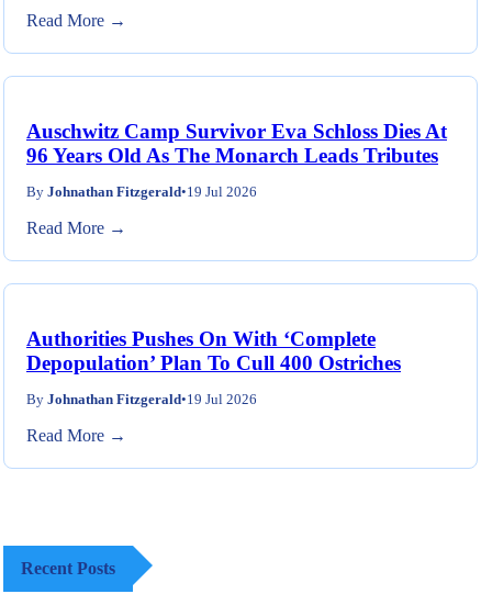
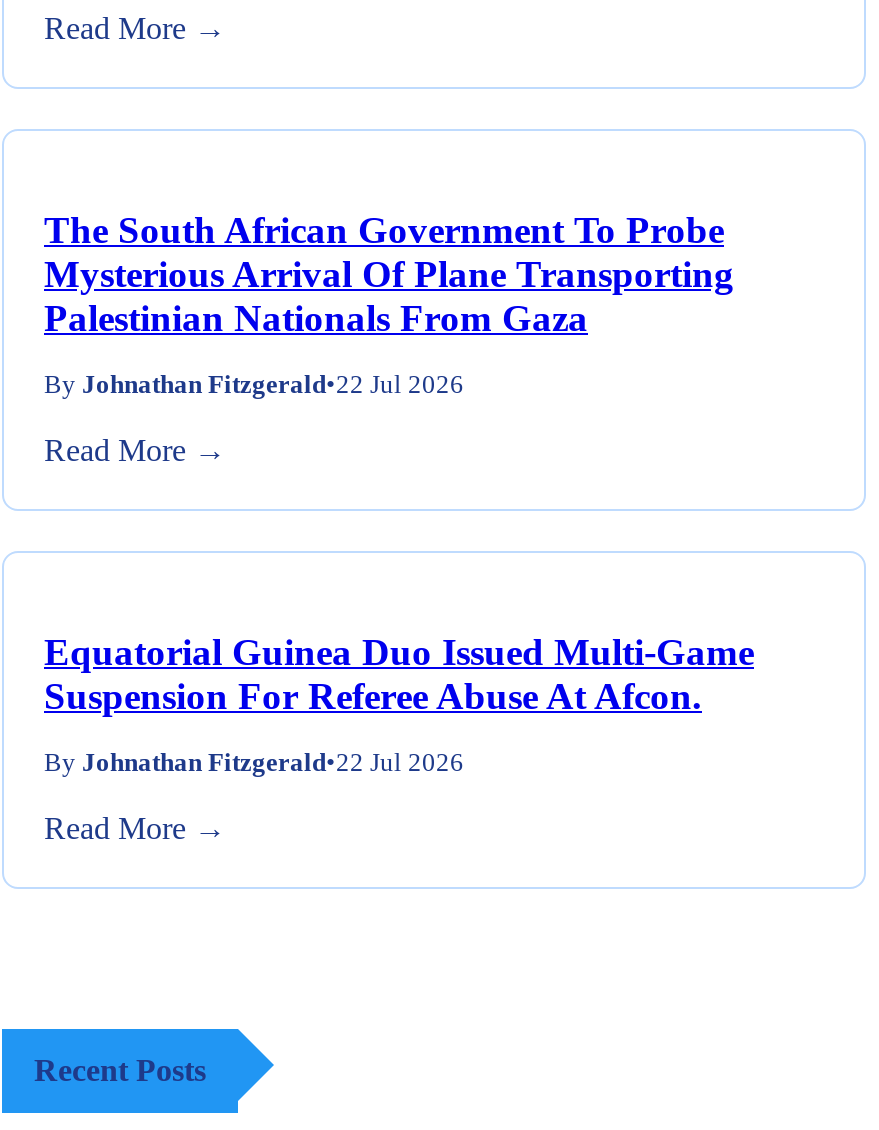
- Auschwitz Camp Survivor Eva Schloss Dies At
- 96 Years Old As The Monarch Leads Tributes
+ The South African Government To Probe
+ Mysterious Arrival Of Plane Transporting
+ Palestinian Nationals From Gaza

- By Johnathan Fitzgerald•19 Jul 2026
+ By Johnathan Fitzgerald•22 Jul 2026

- Authorities Pushes On With ‘Complete
- Depopulation’ Plan To Cull 400 Ostriches
+ Equatorial Guinea Duo Issued Multi-Game
+ Suspension For Referee Abuse At Afcon.

- By Johnathan Fitzgerald•19 Jul 2026
+ By Johnathan Fitzgerald•22 Jul 2026
